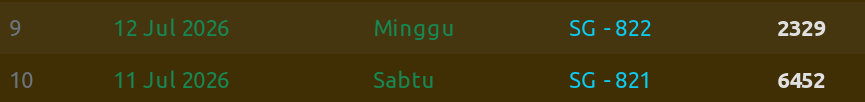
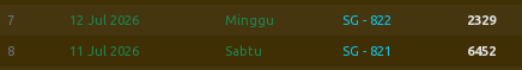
- 9
+ 7

- 10
+ 8
